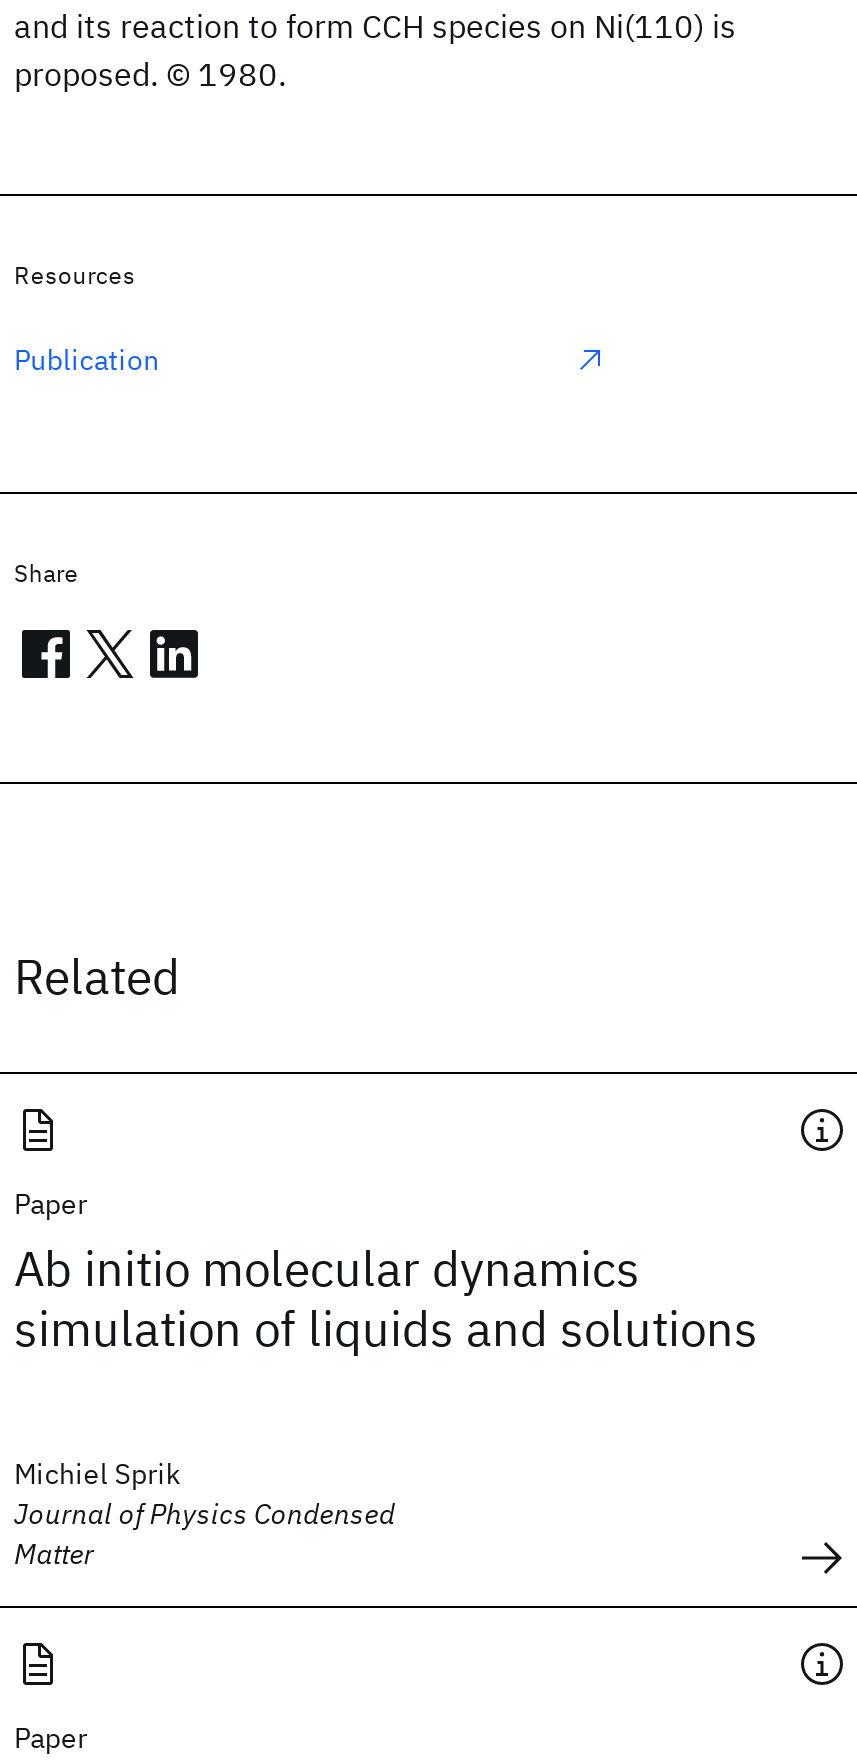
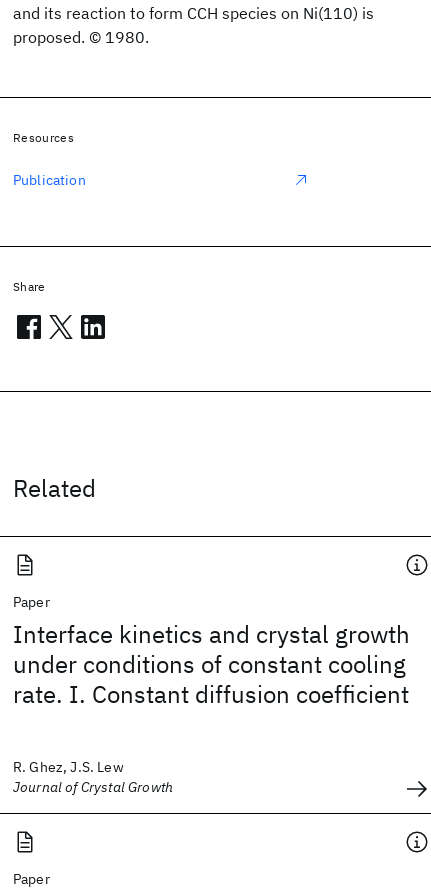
- Ab initio molecular dynamics
- simulation of liquids and solutions
+ Interface kinetics and crystal growth
+ under conditions of constant cooling
+ rate. I. Constant diffusion coefficient

- Michiel Sprik
- Journal of Physics Condensed
- Matter
+ R. Ghez, J.S. Lew
+ Journal of Crystal Growth
